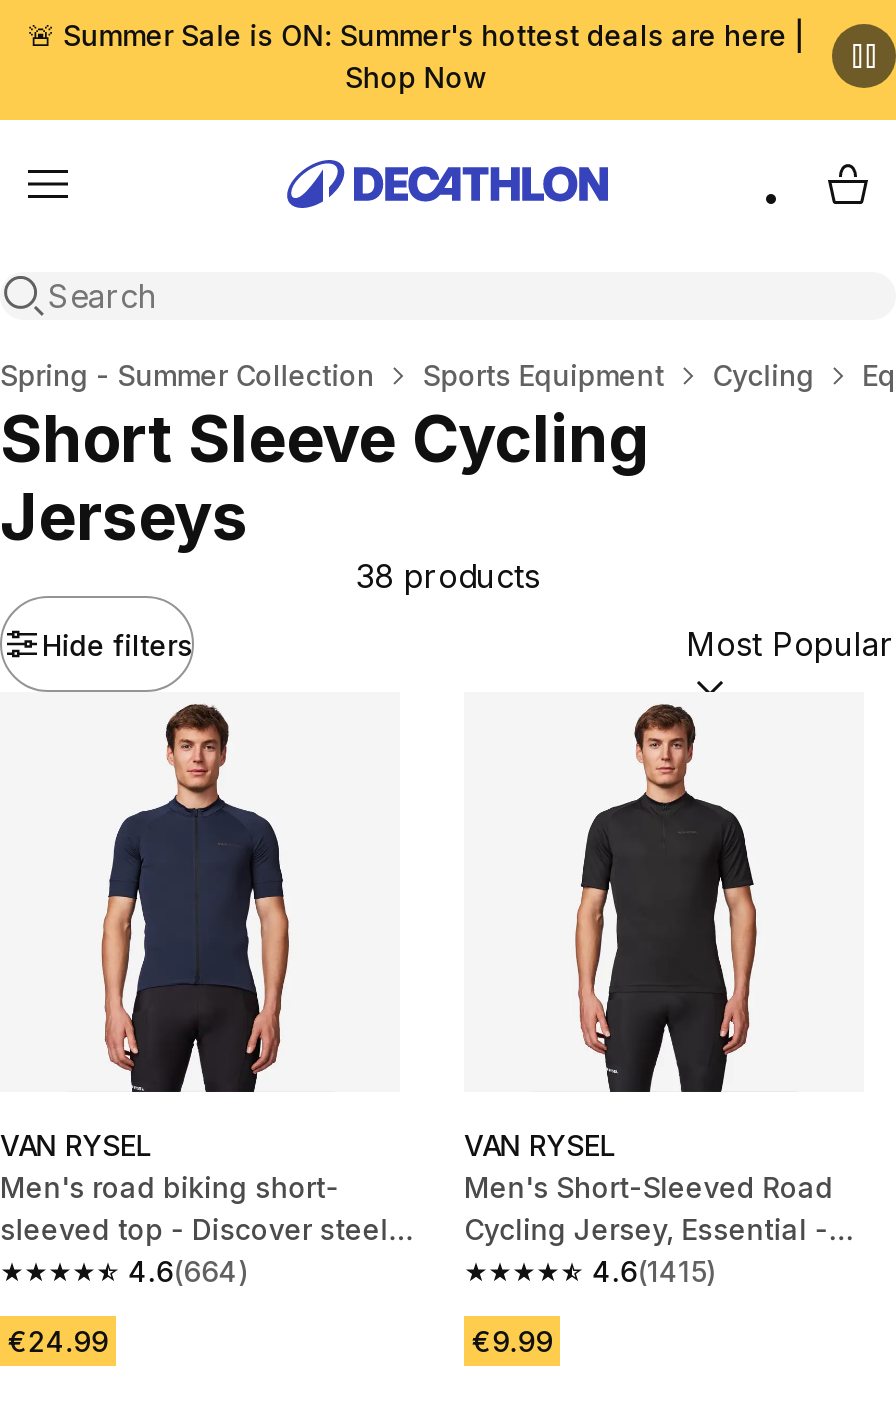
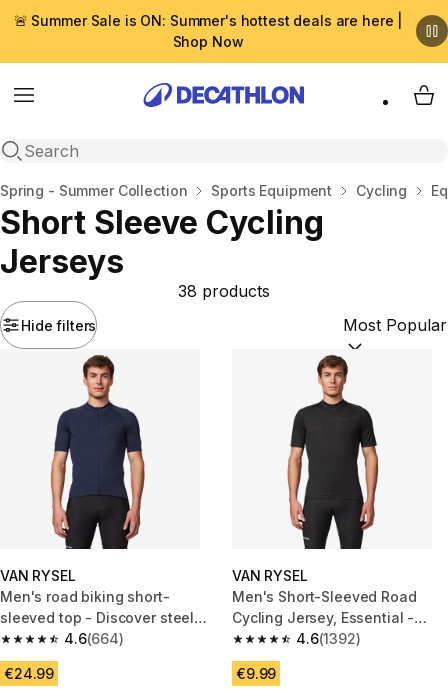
- (1415)
+ (1392)
